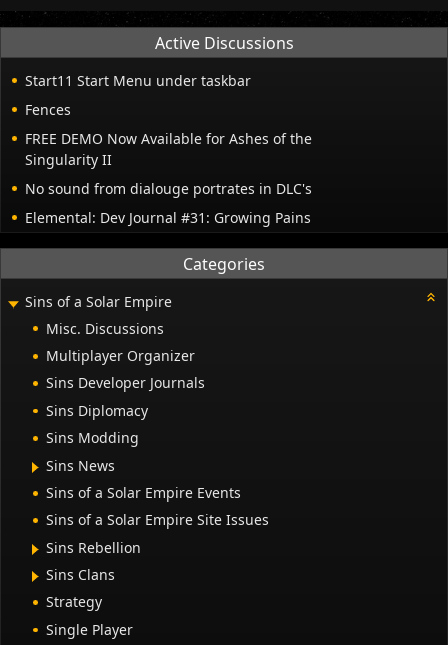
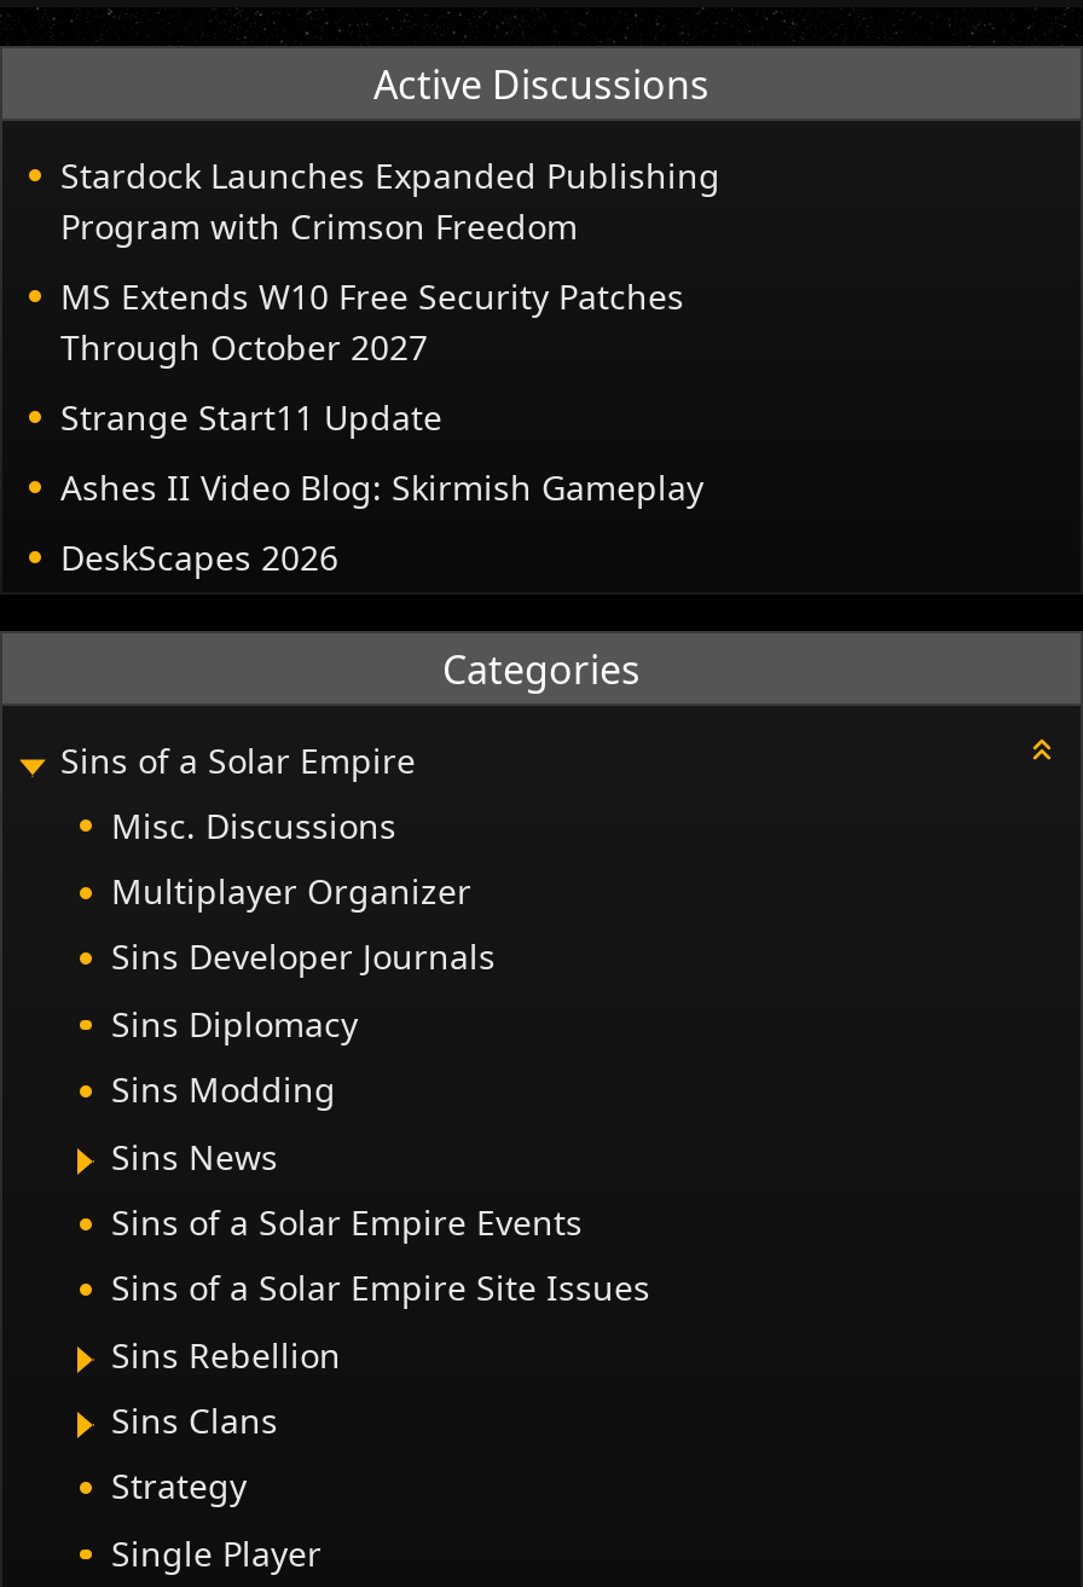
- Start11 Start Menu under taskbar
+ Stardock Launches Expanded Publishing
+ Program with Crimson Freedom

- Fences
+ MS Extends W10 Free Security Patches
+ Through October 2027

- FREE DEMO Now Available for Ashes of the
- Singularity II
+ Strange Start11 Update

- No sound from dialouge portrates in DLC's
+ Ashes II Video Blog: Skirmish Gameplay

- Elemental: Dev Journal #31: Growing Pains
+ DeskScapes 2026
